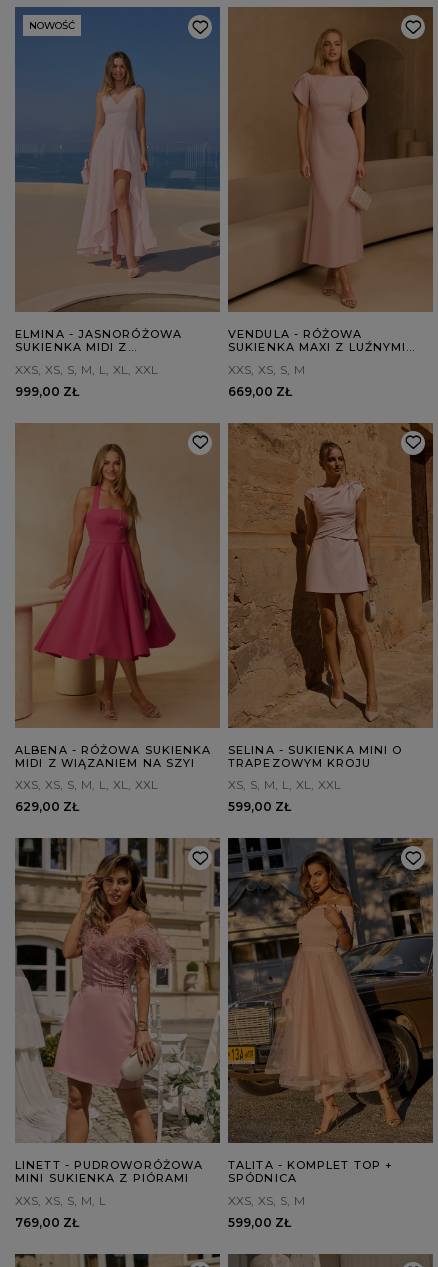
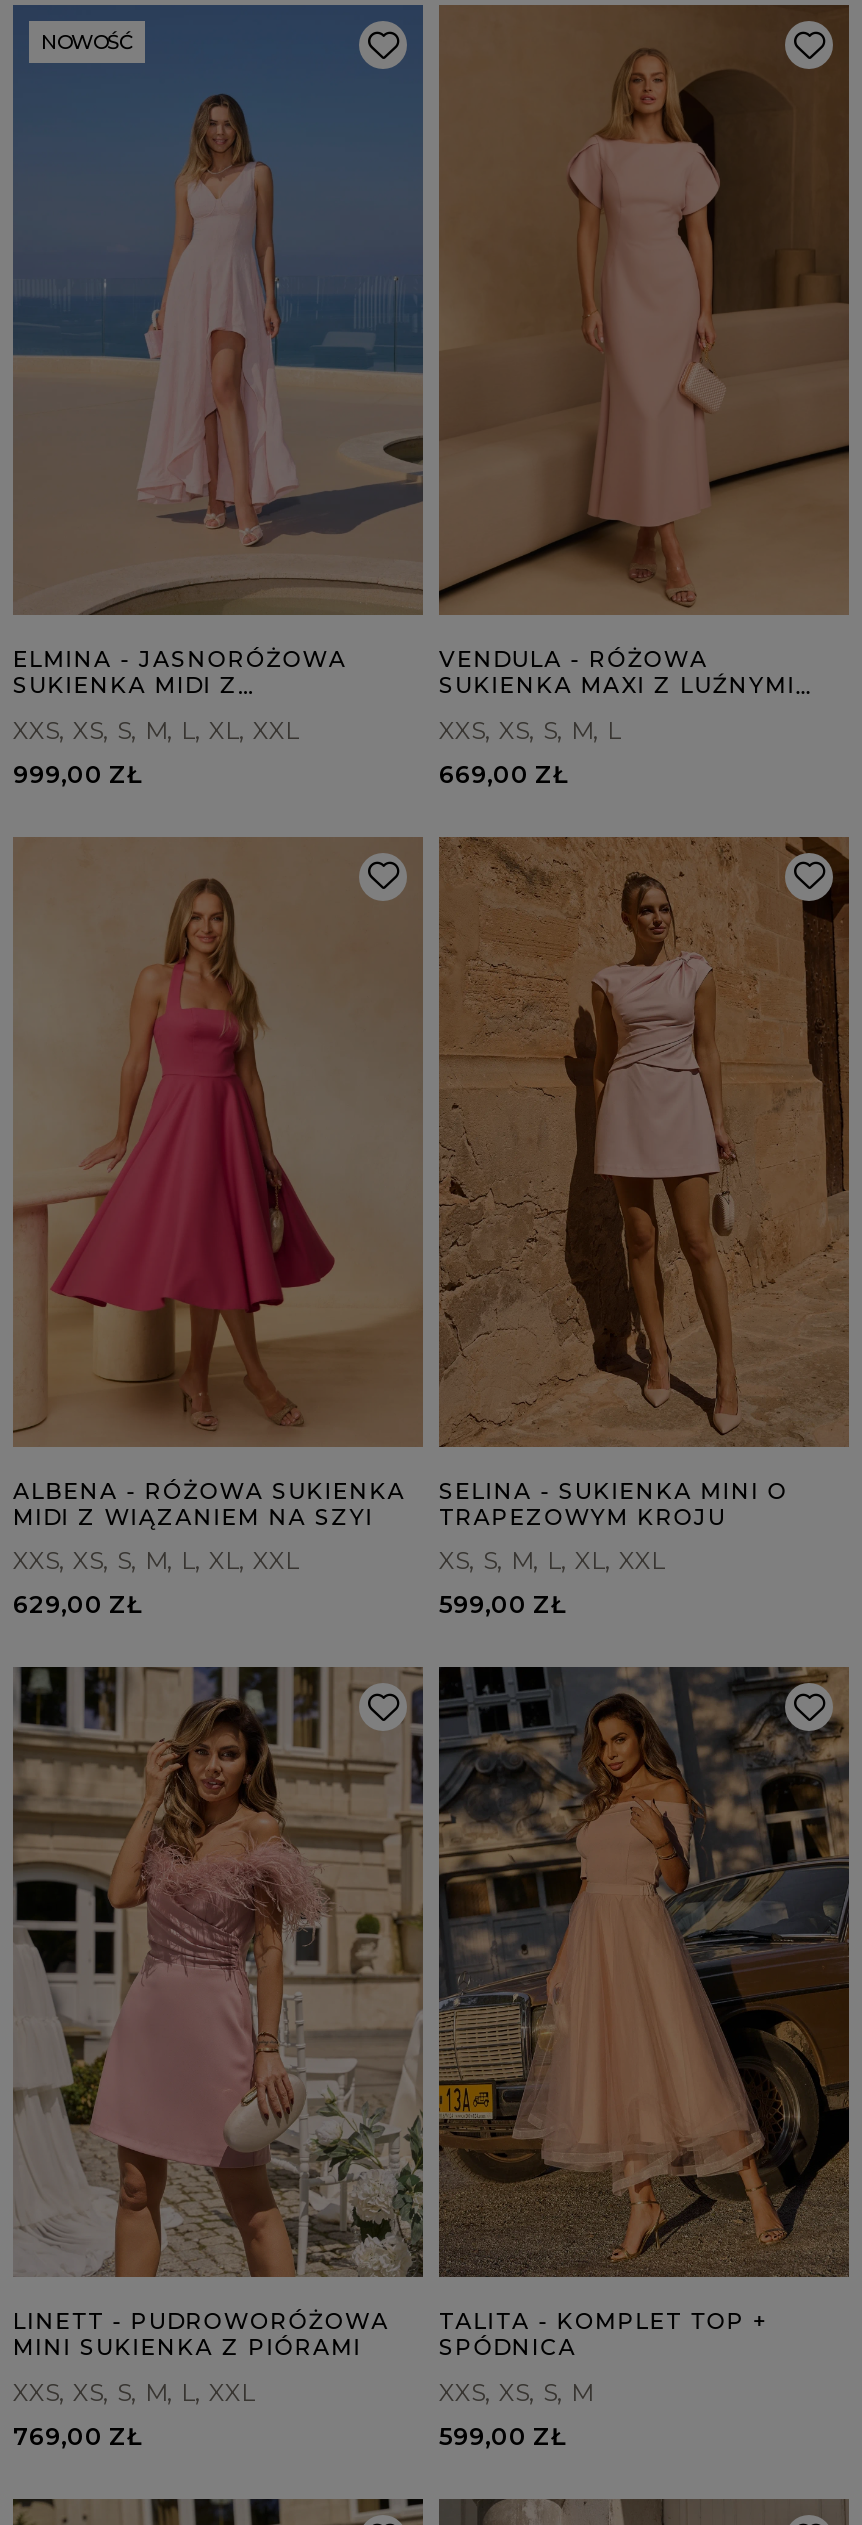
- XXS XS S M

moved up: XXS XS S M L

+ XXS XS S M L XXL
